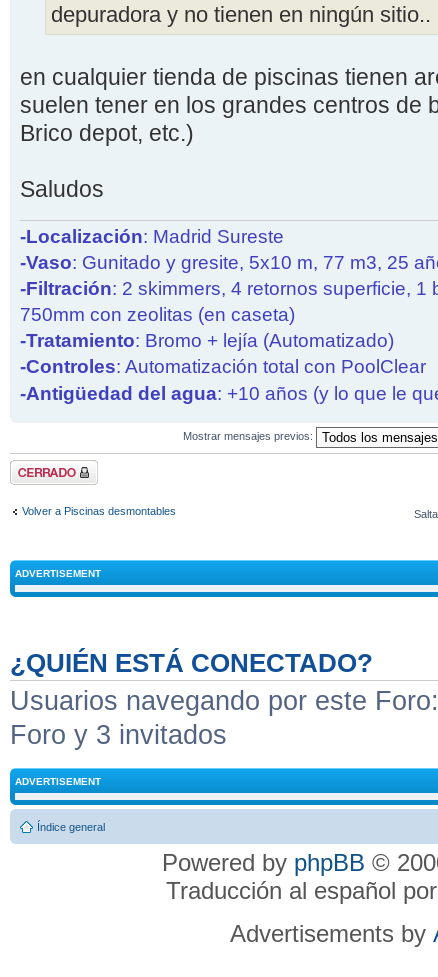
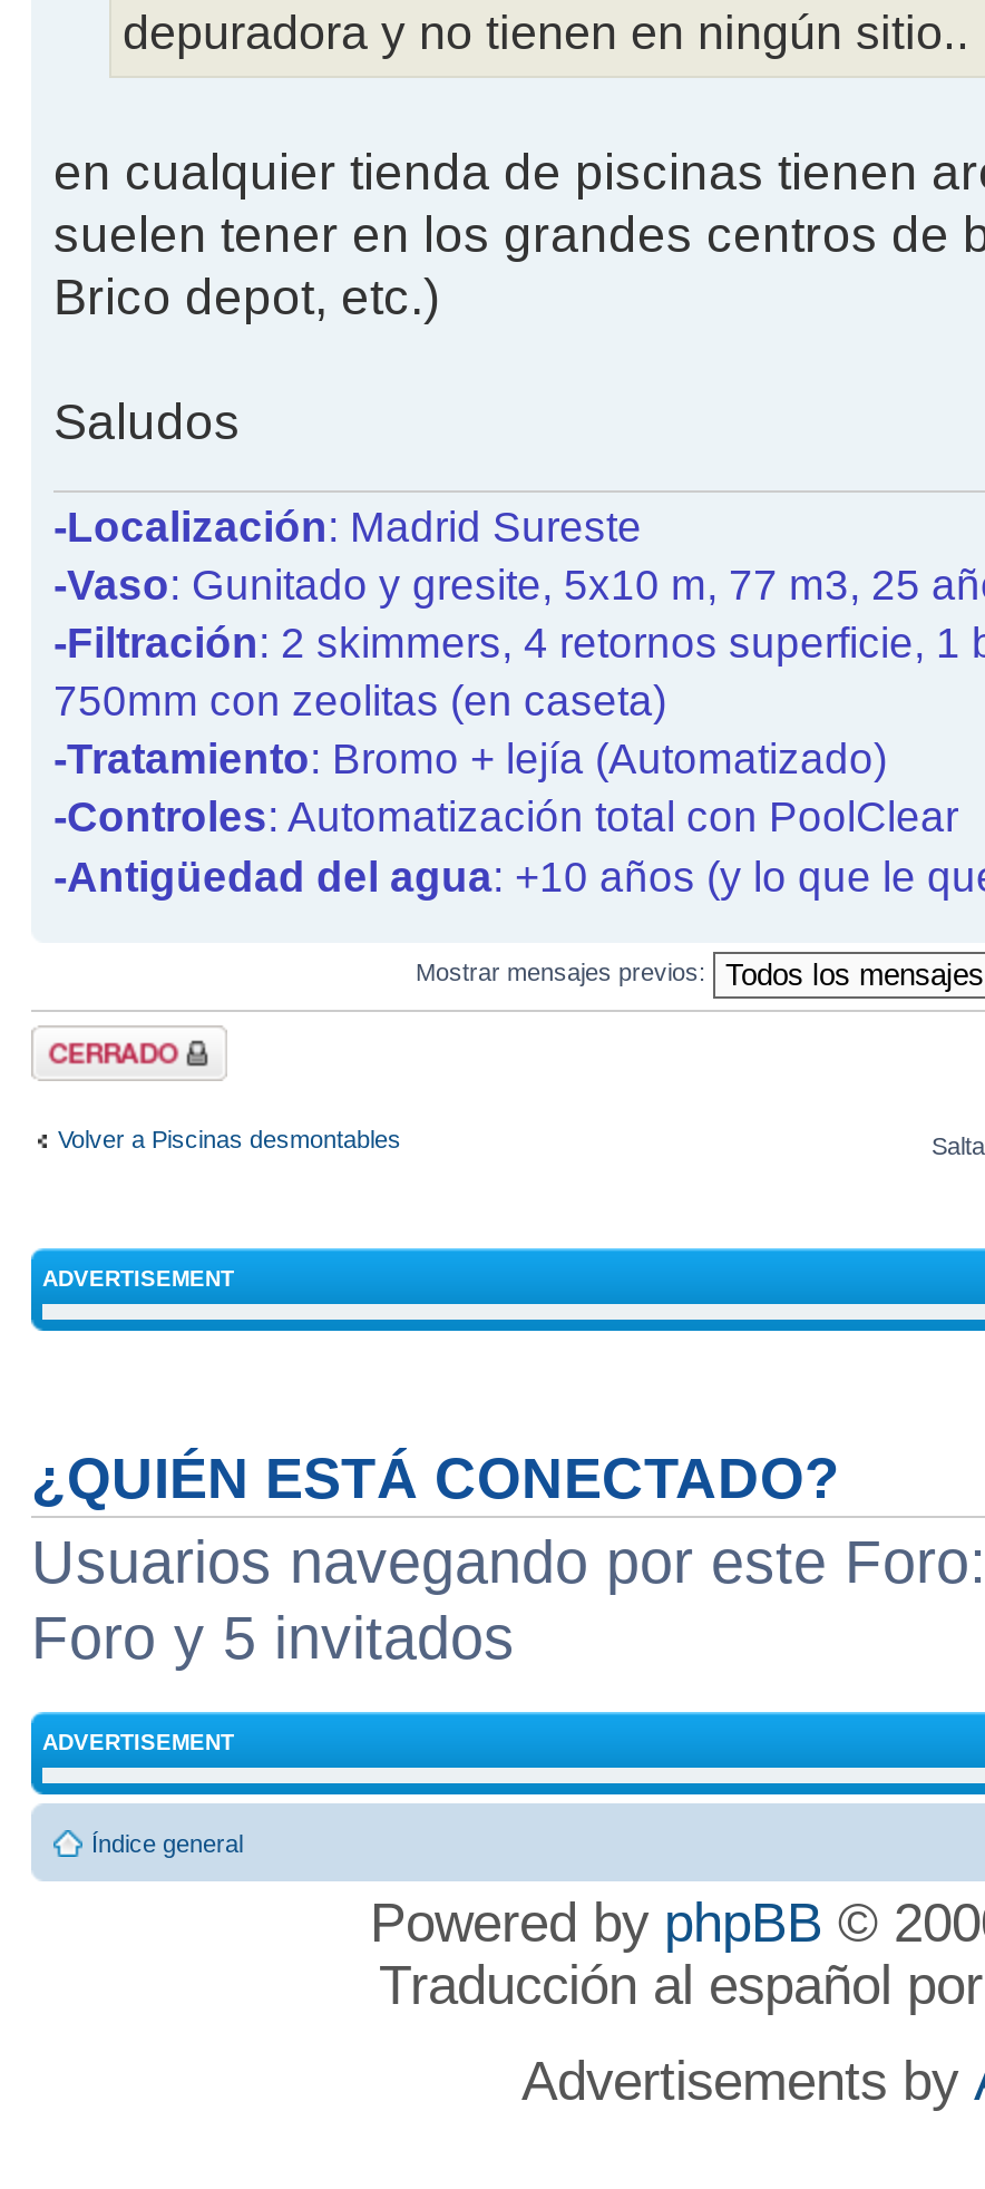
- Foro y 3 invitados
+ Foro y 5 invitados
